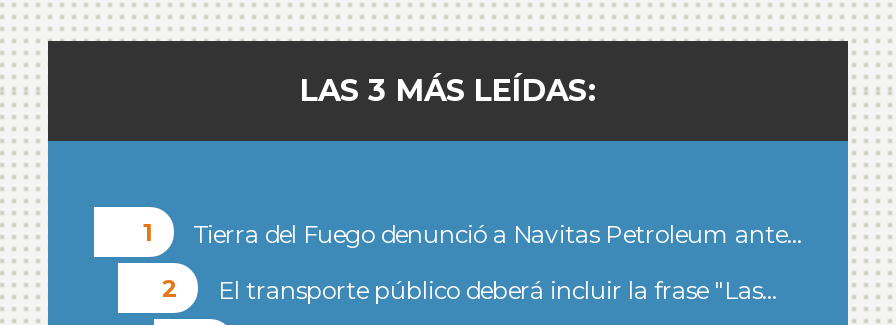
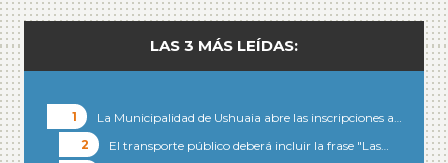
- Tierra del Fuego denunció a Navitas Petroleum ante…
+ La Municipalidad de Ushuaia abre las inscripciones a…
